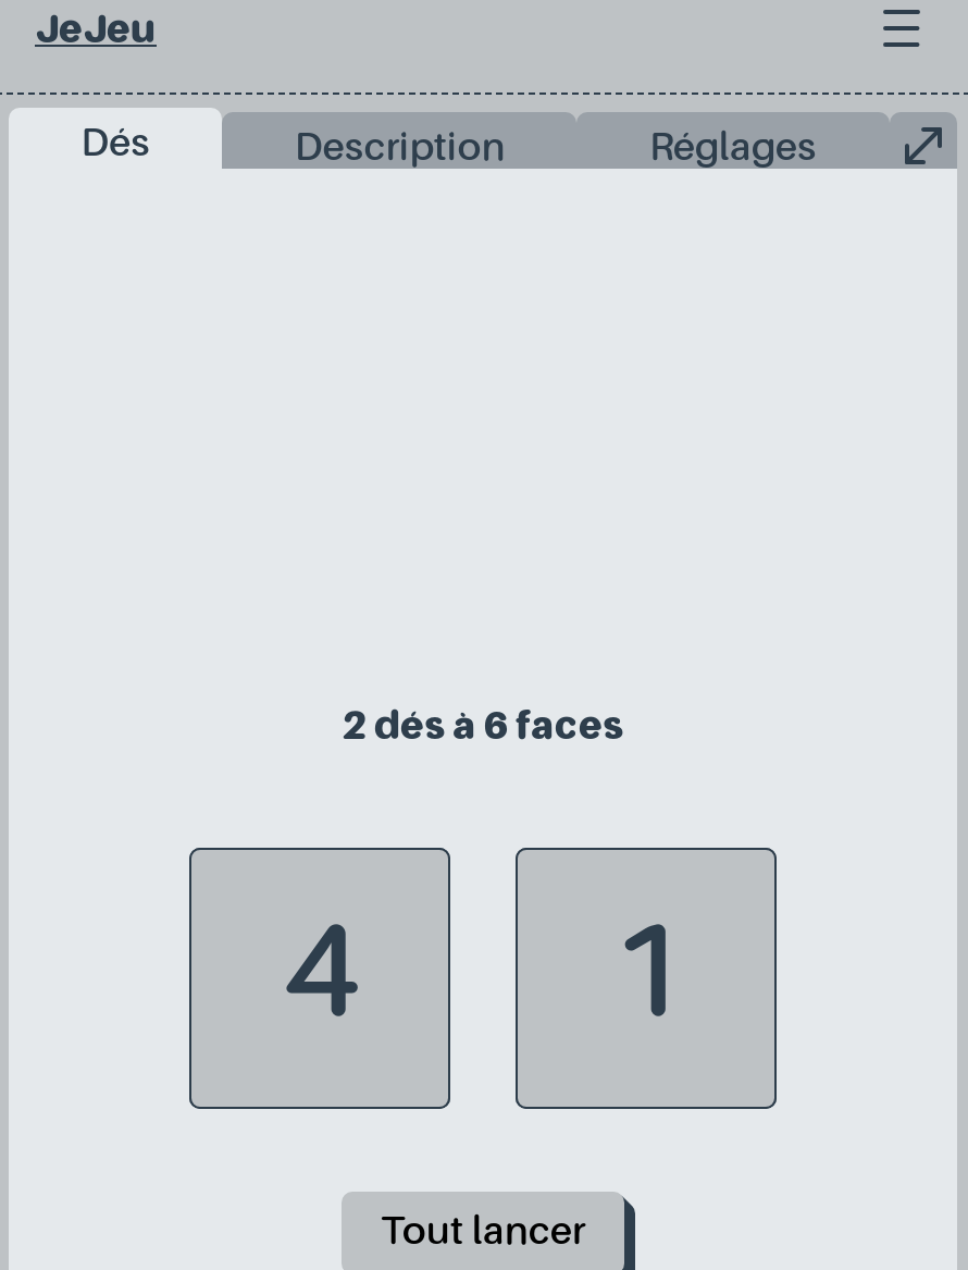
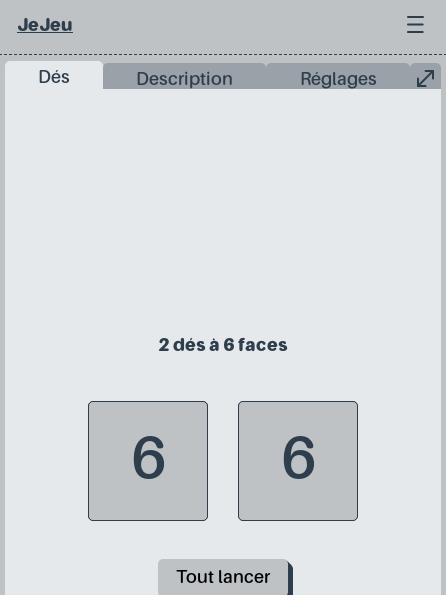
- 4
+ 6

- 1
+ 6
